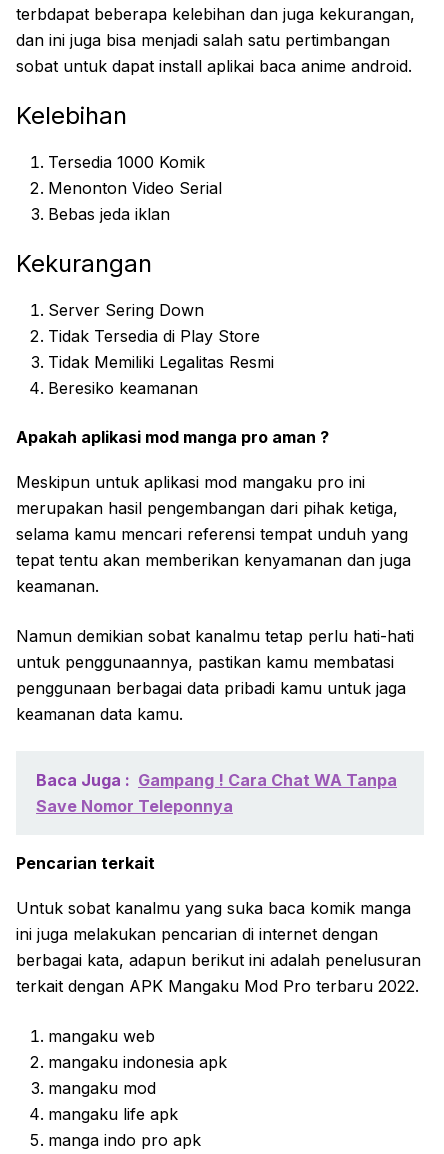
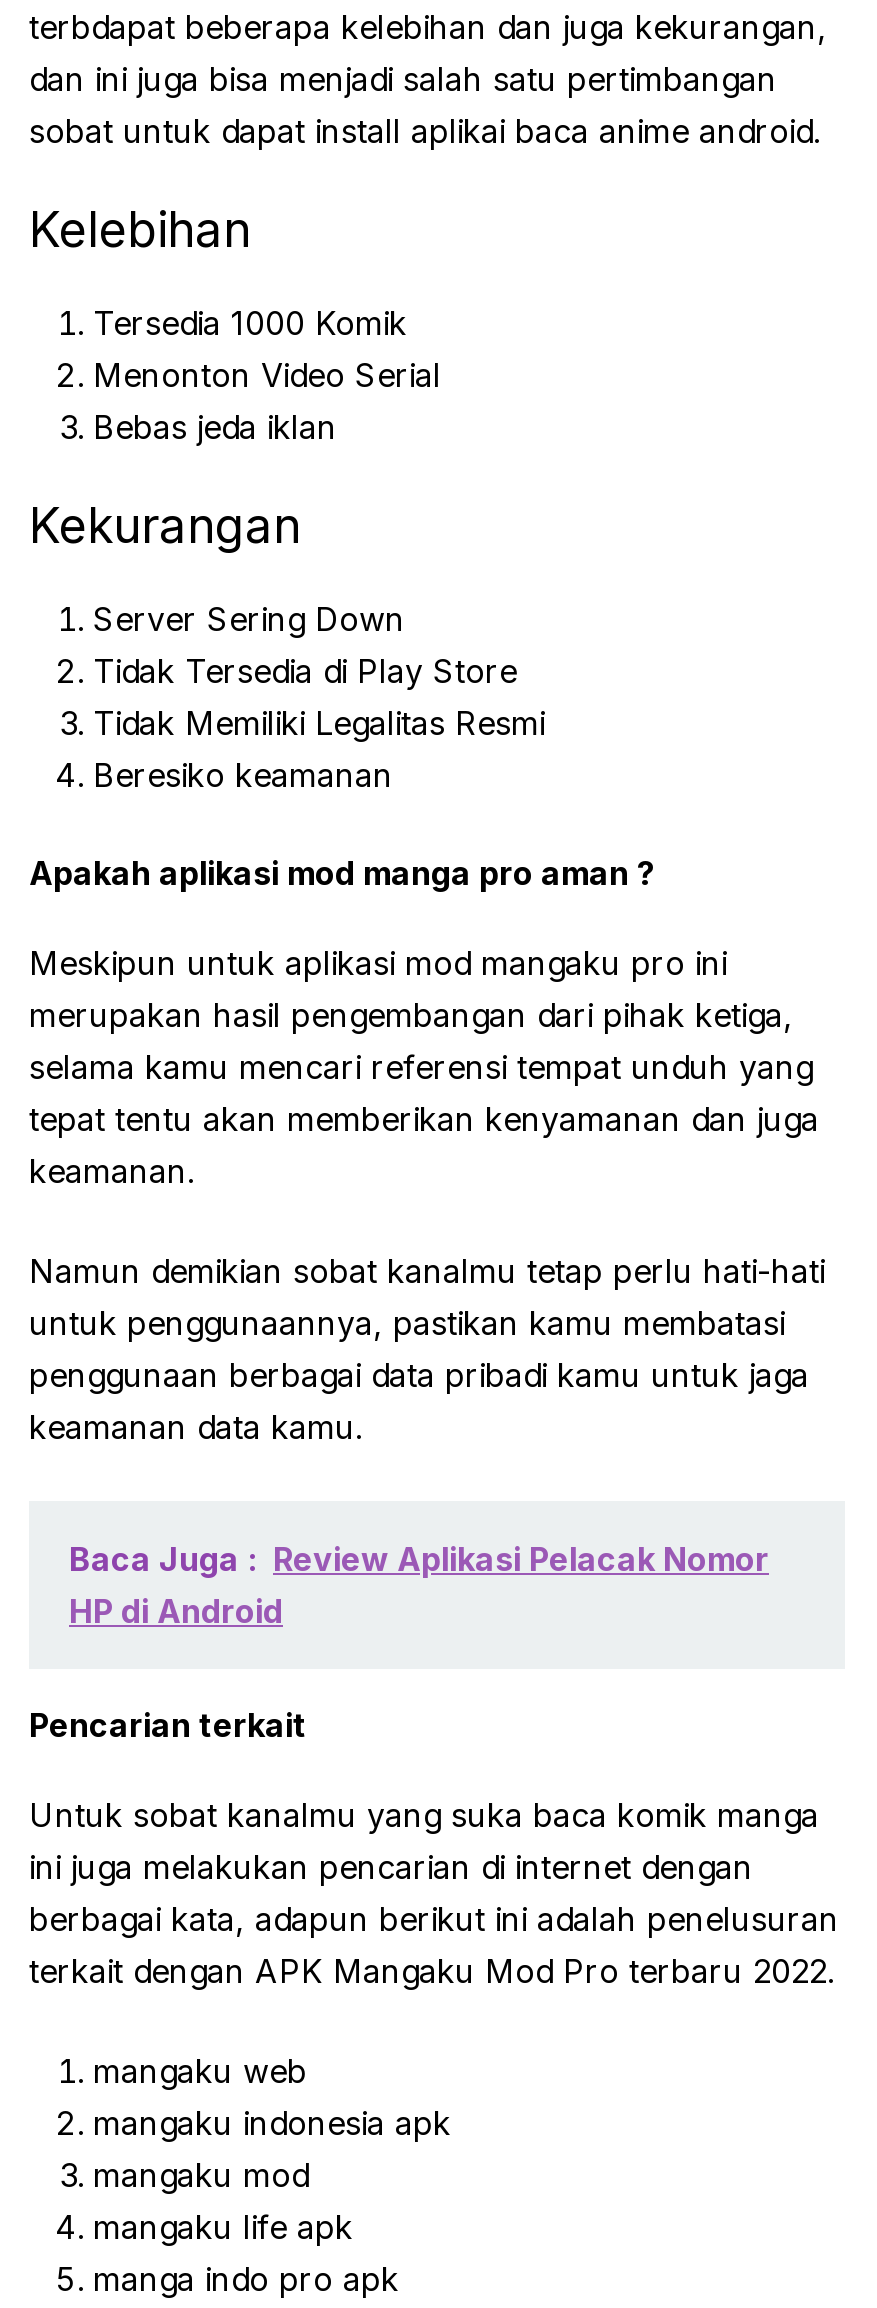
- Baca Juga : Gampang ! Cara Chat WA Tanpa
- Save Nomor Teleponnya
+ Baca Juga : Review Aplikasi Pelacak Nomor
+ HP di Android
